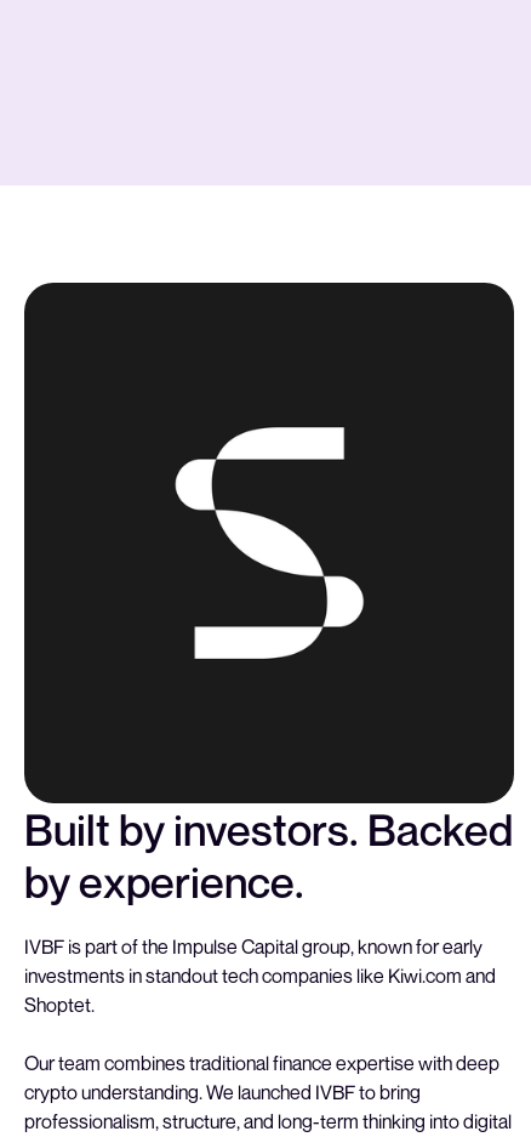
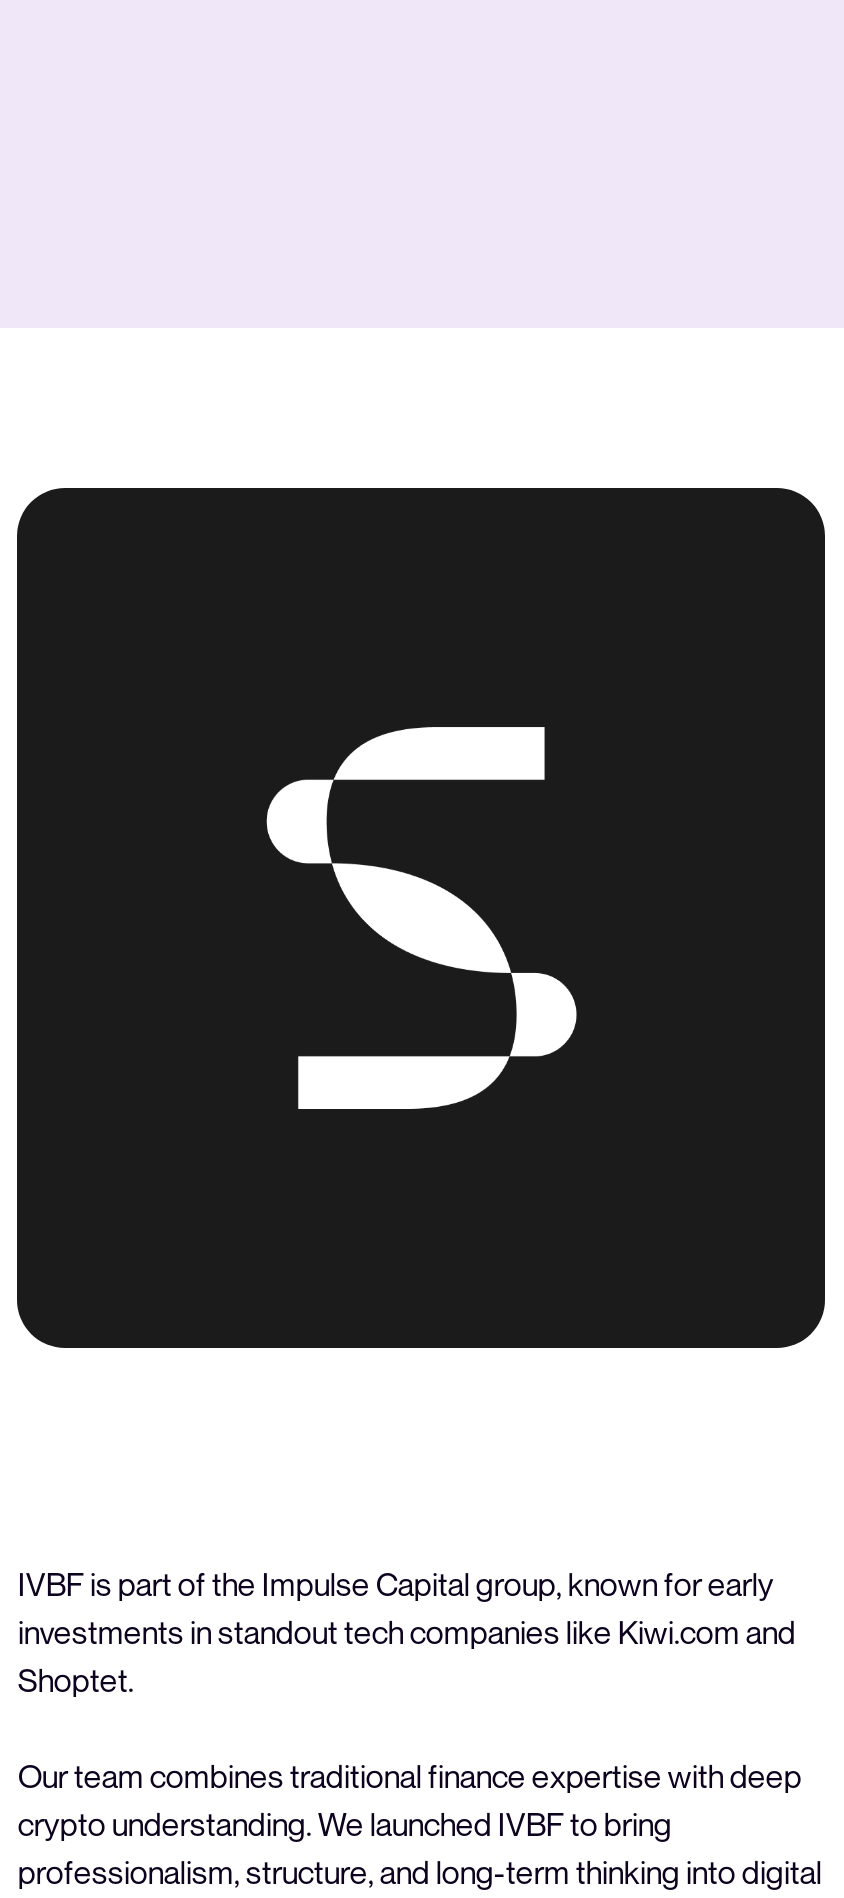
- Built by investors. Backed
- by experience.
